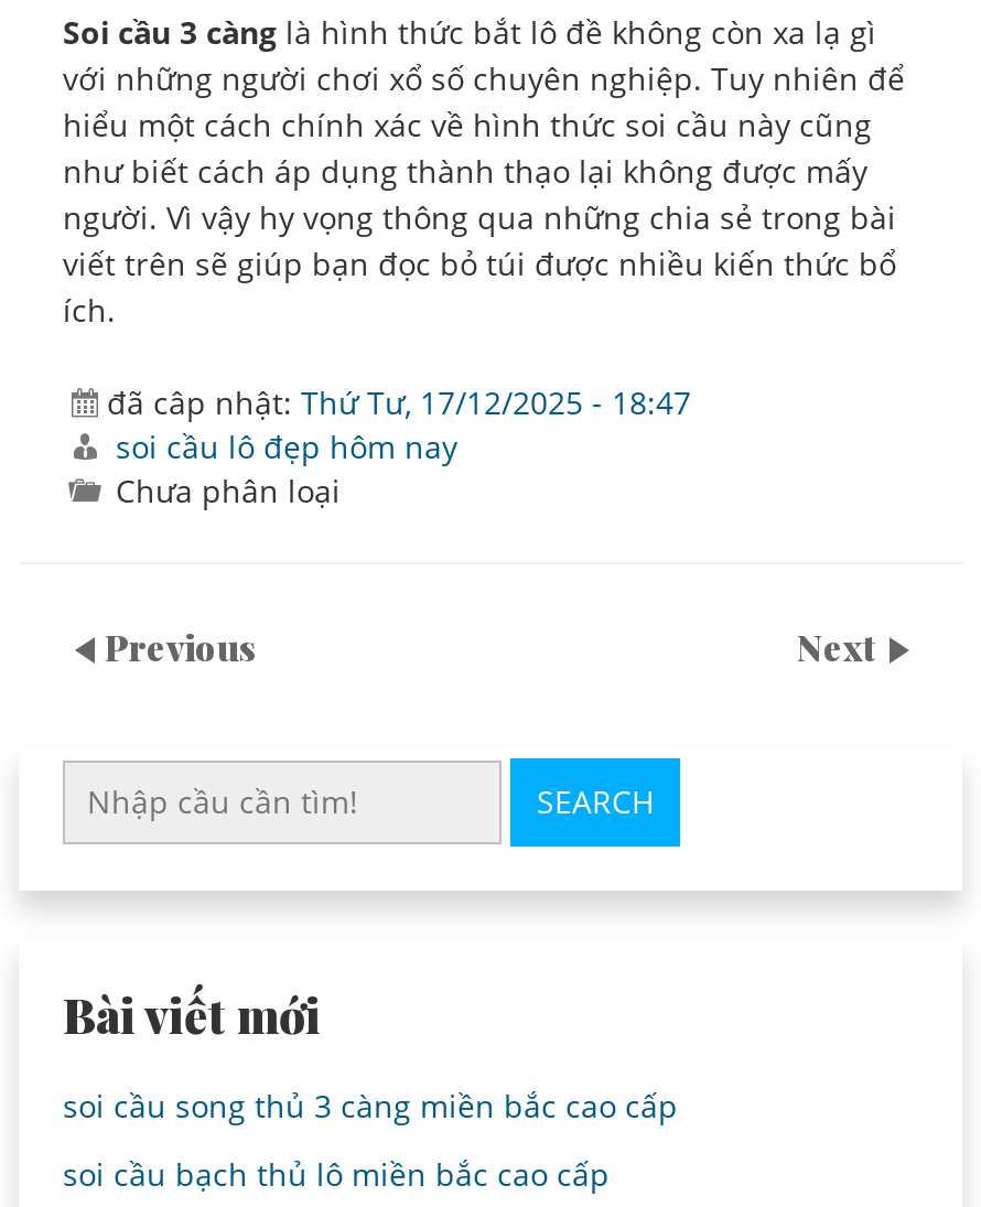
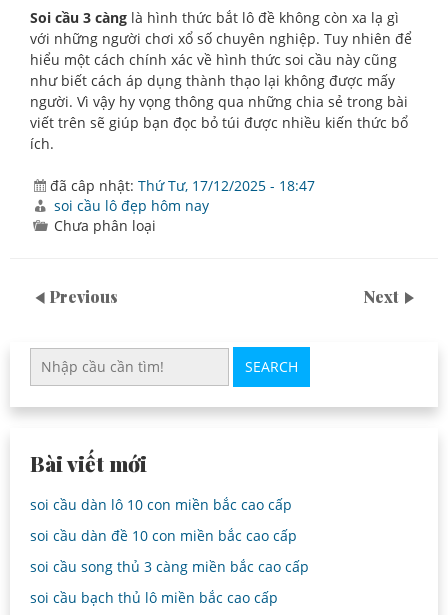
+ soi cầu dàn lô 10 con miền bắc cao cấp
+ soi cầu dàn đề 10 con miền bắc cao cấp
